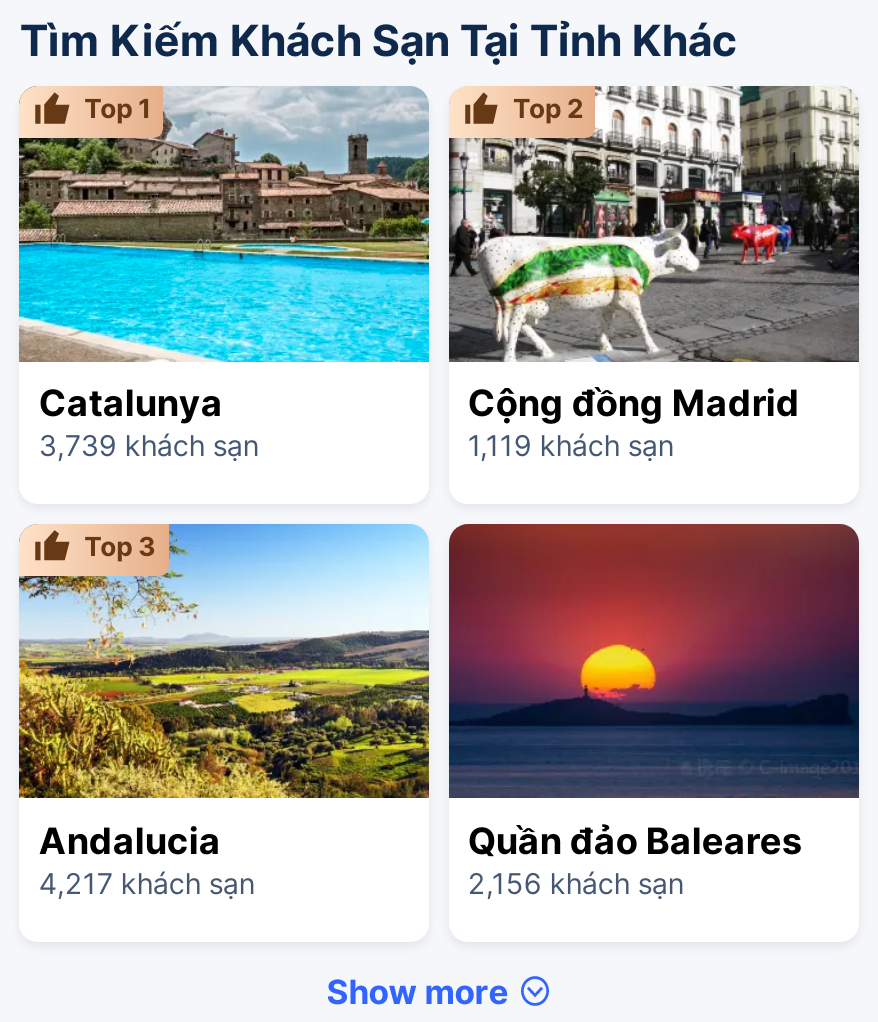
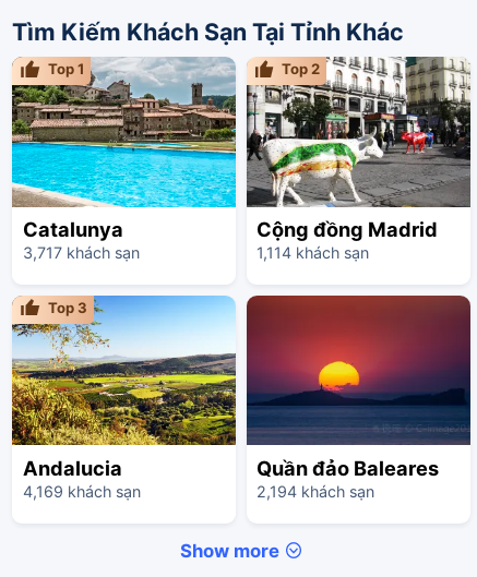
- 3,739 khách sạn
+ 3,717 khách sạn

- 1,119 khách sạn
+ 1,114 khách sạn

- 4,217 khách sạn
+ 4,169 khách sạn

- 2,156 khách sạn
+ 2,194 khách sạn
